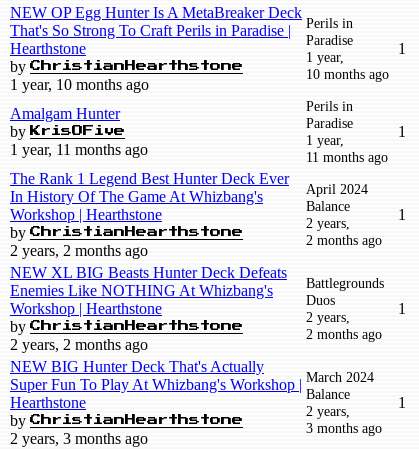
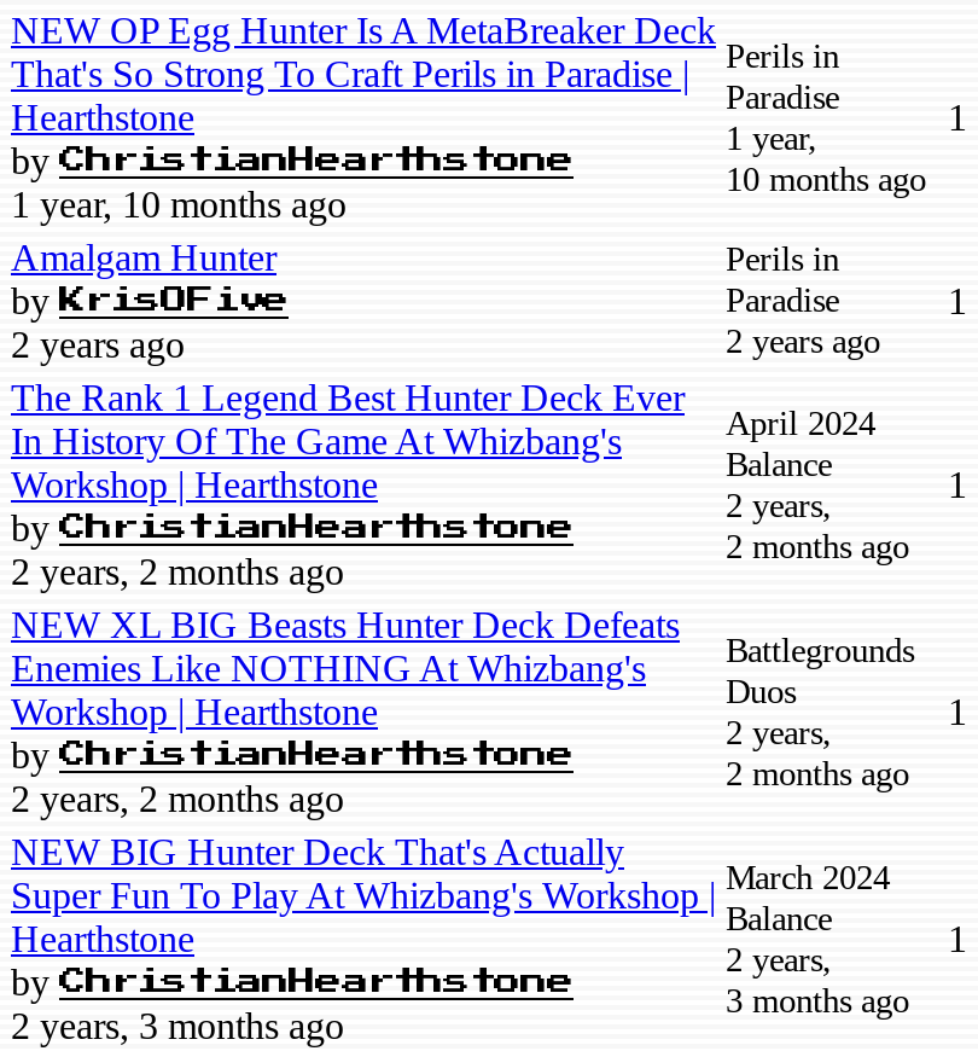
- 1 year,
- 11 months ago
+ 2 years ago

- 1 year, 11 months ago
+ 2 years ago
